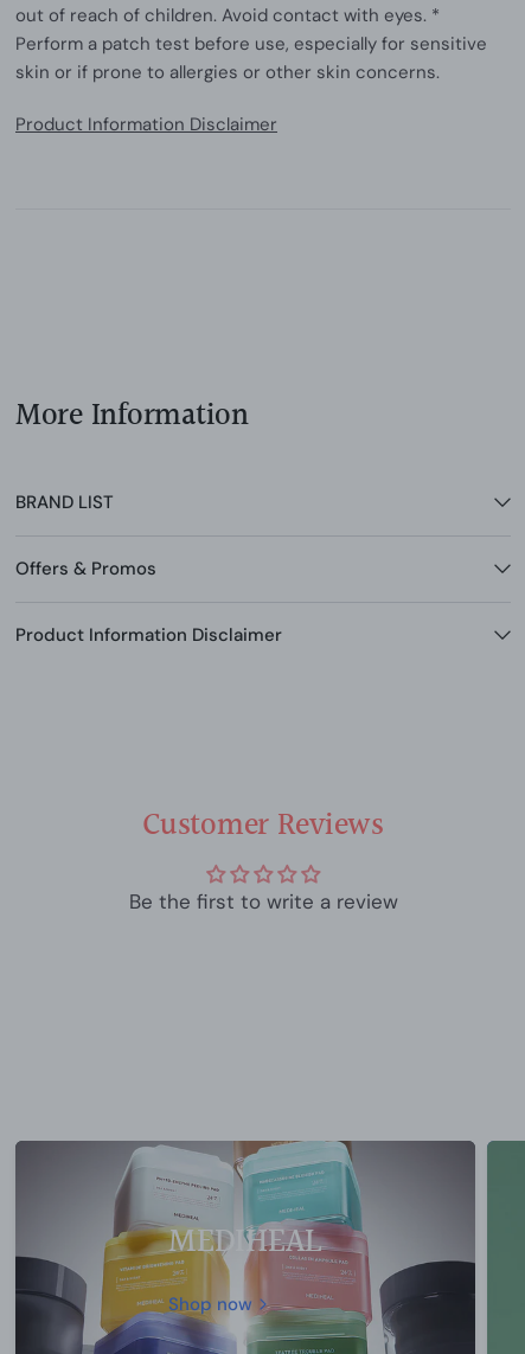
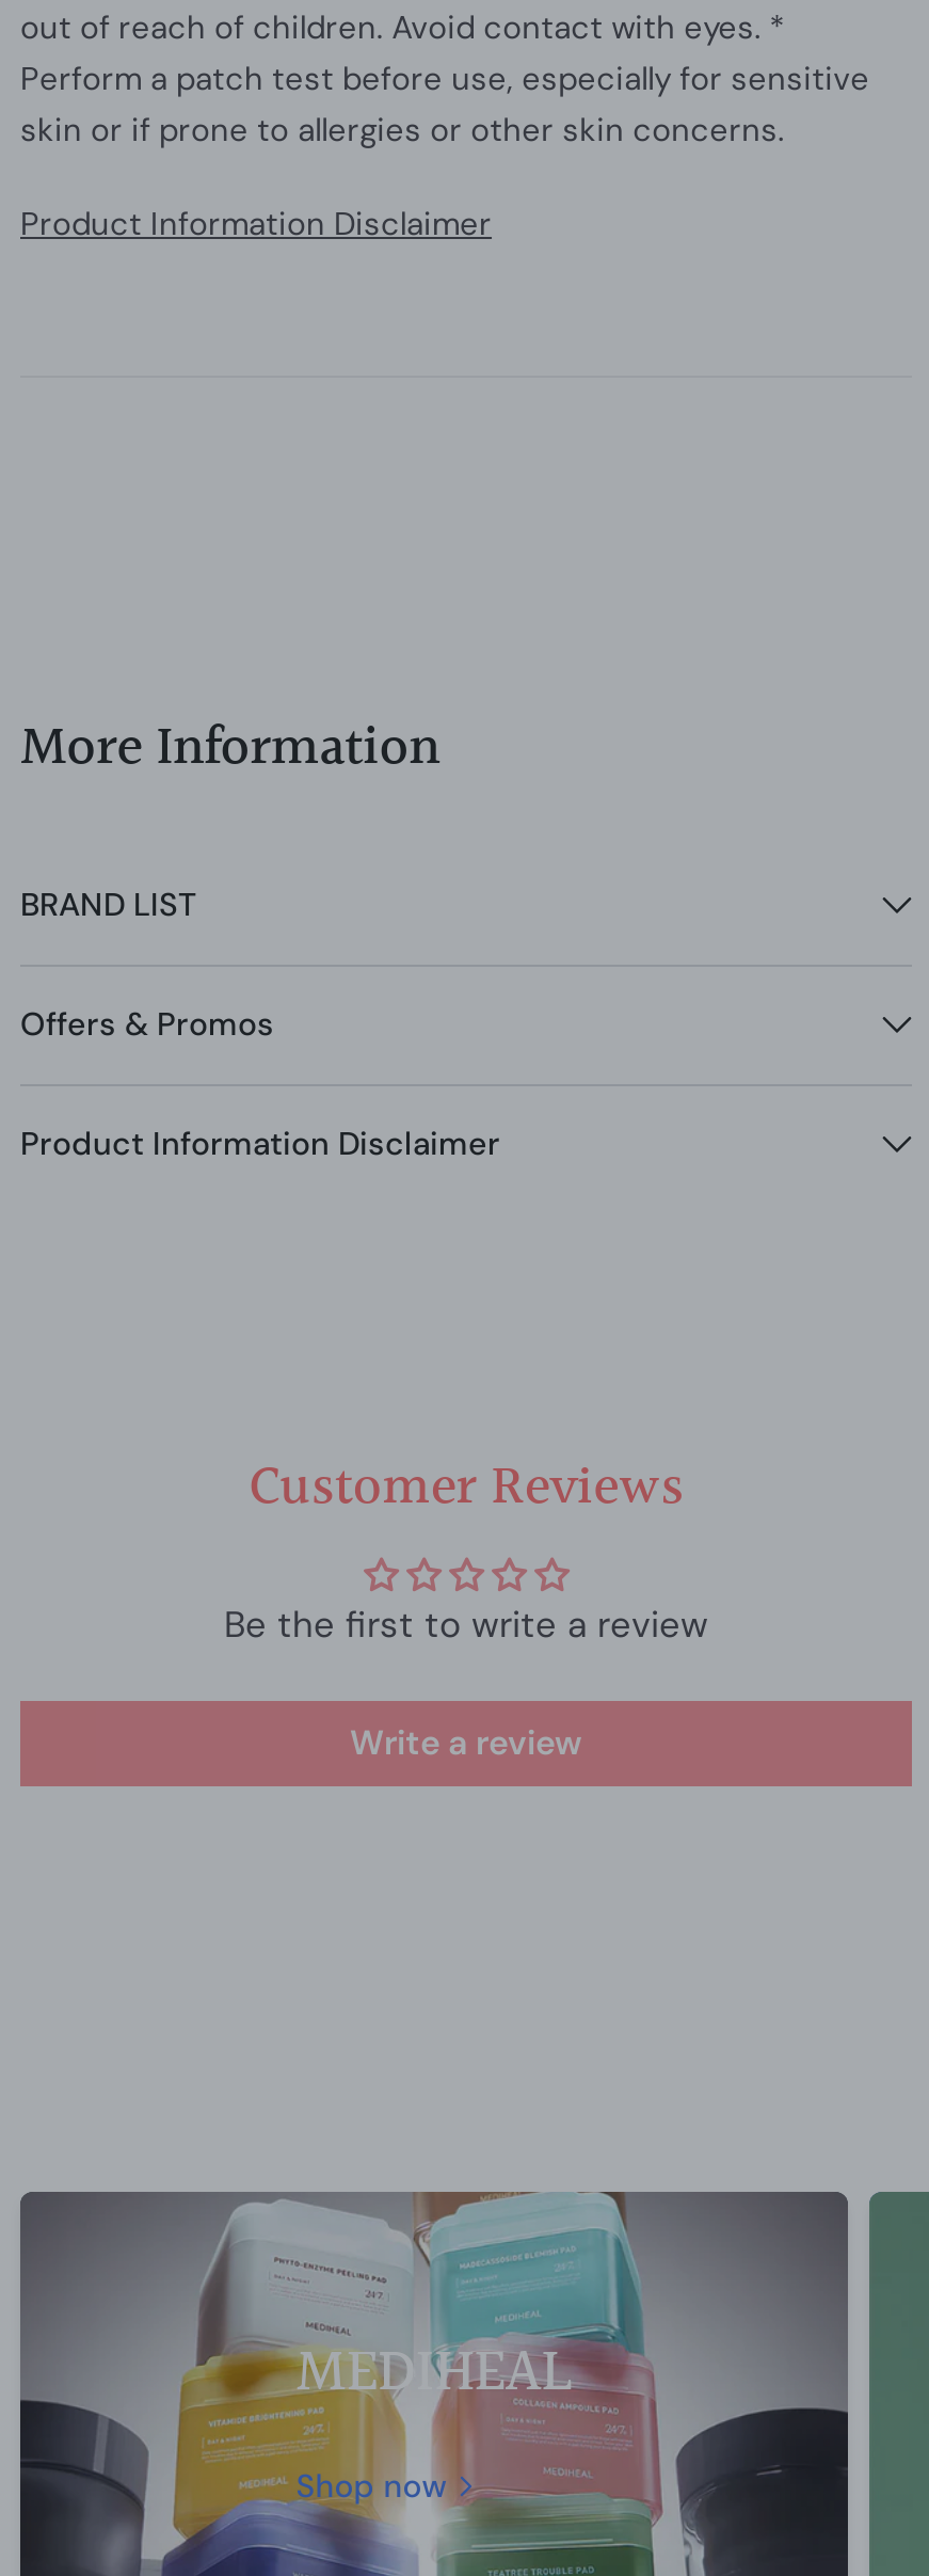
+ Write a review
